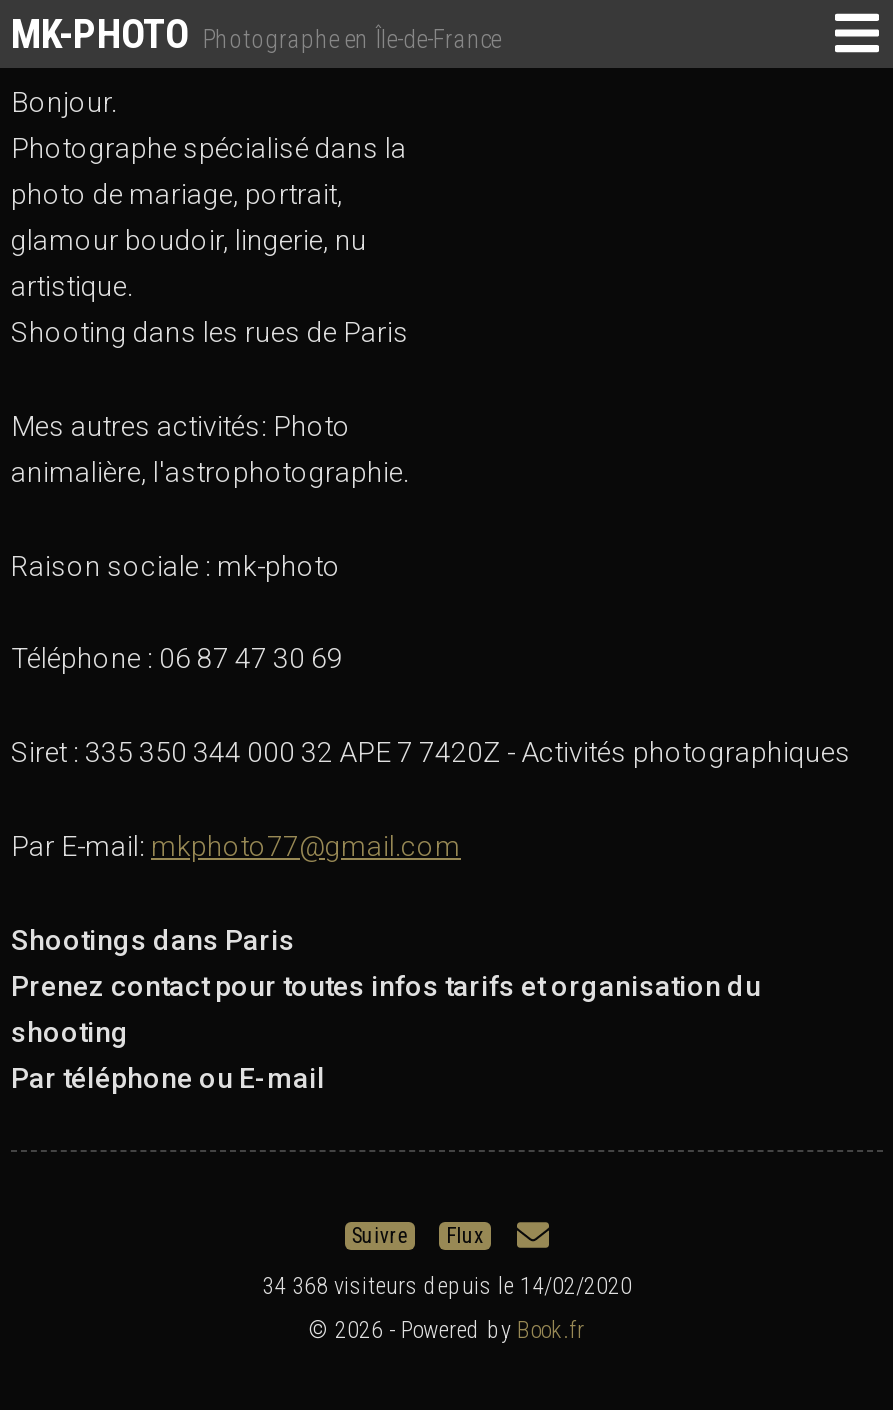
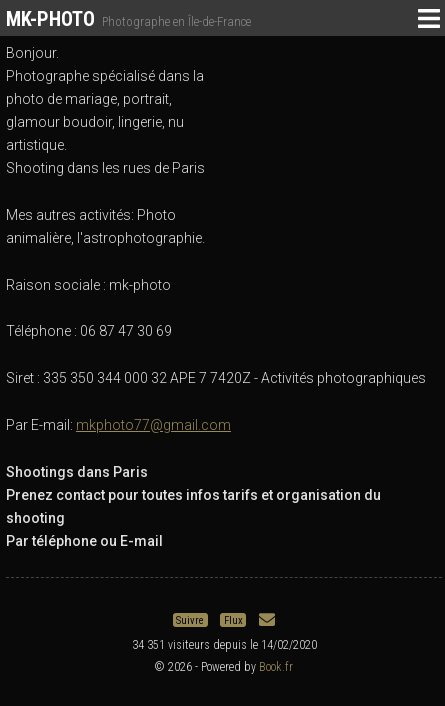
- 34 368 visiteurs depuis le 14/02/2020
+ 34 351 visiteurs depuis le 14/02/2020
